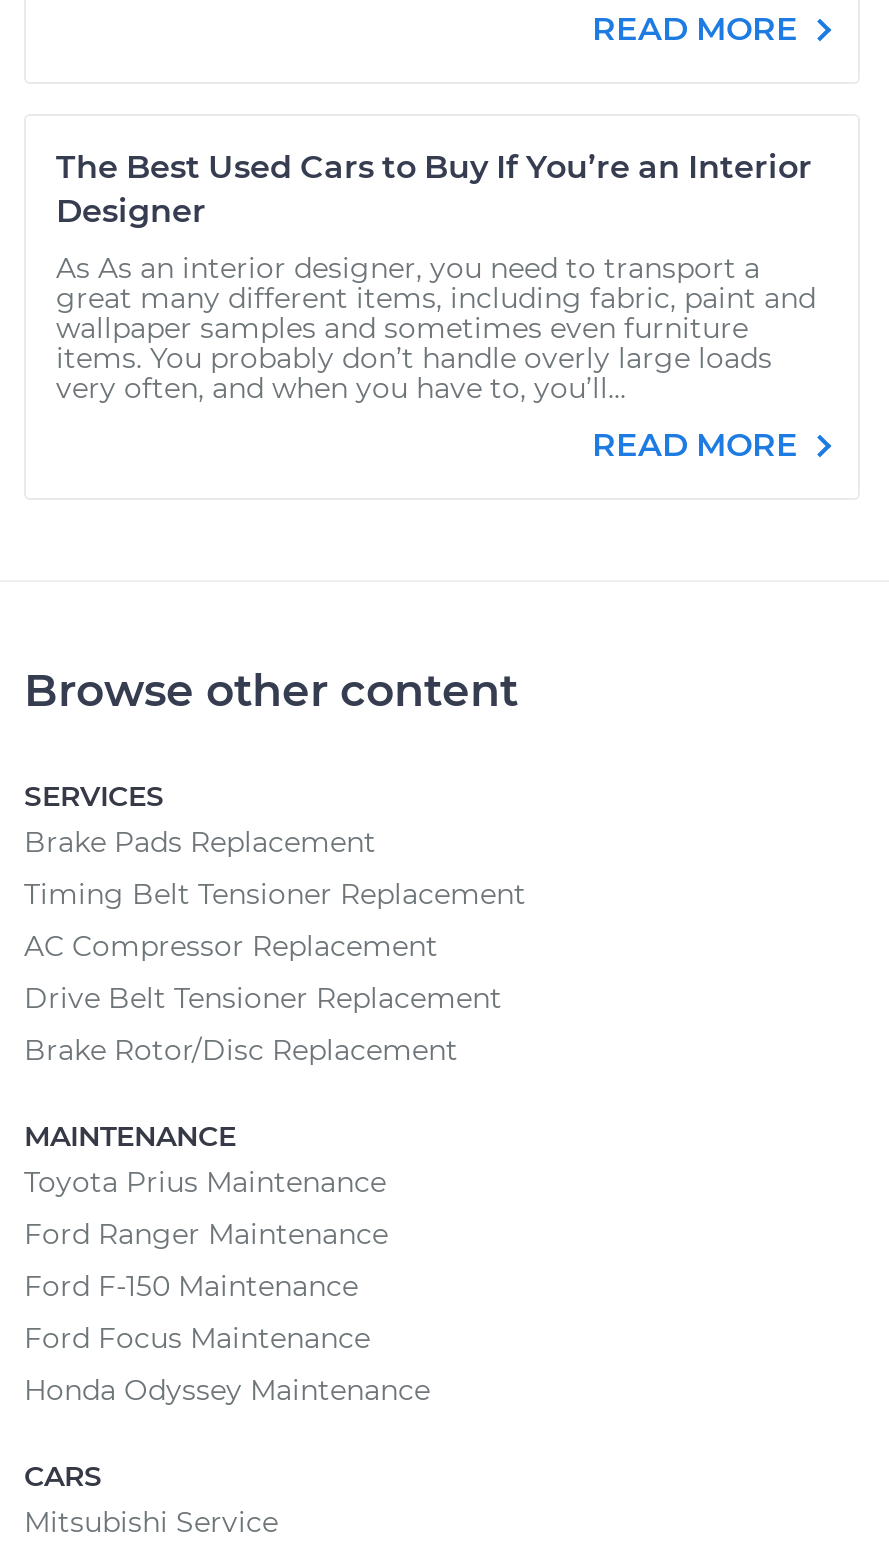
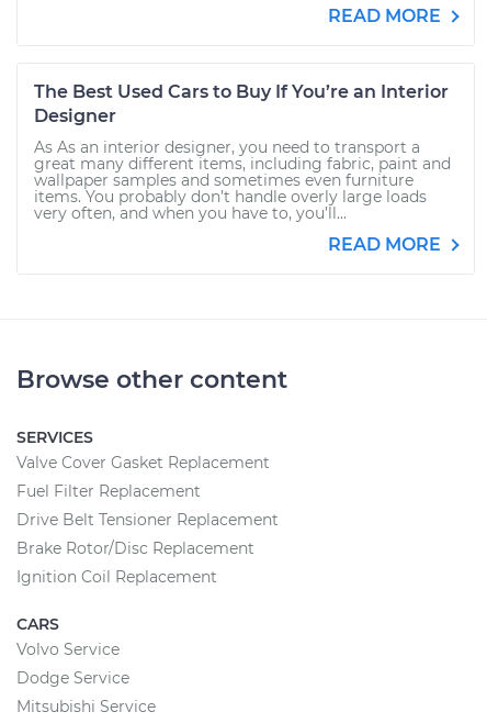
- Brake Pads Replacement
- Timing Belt Tensioner Replacement
- AC Compressor Replacement
+ Valve Cover Gasket Replacement
+ Fuel Filter Replacement

- MAINTENANCE
- Toyota Prius Maintenance
- Ford Ranger Maintenance
- Ford F-150 Maintenance
- Ford Focus Maintenance
- Honda Odyssey Maintenance
+ Ignition Coil Replacement

moved up: CARS

+ Volvo Service
+ Dodge Service
